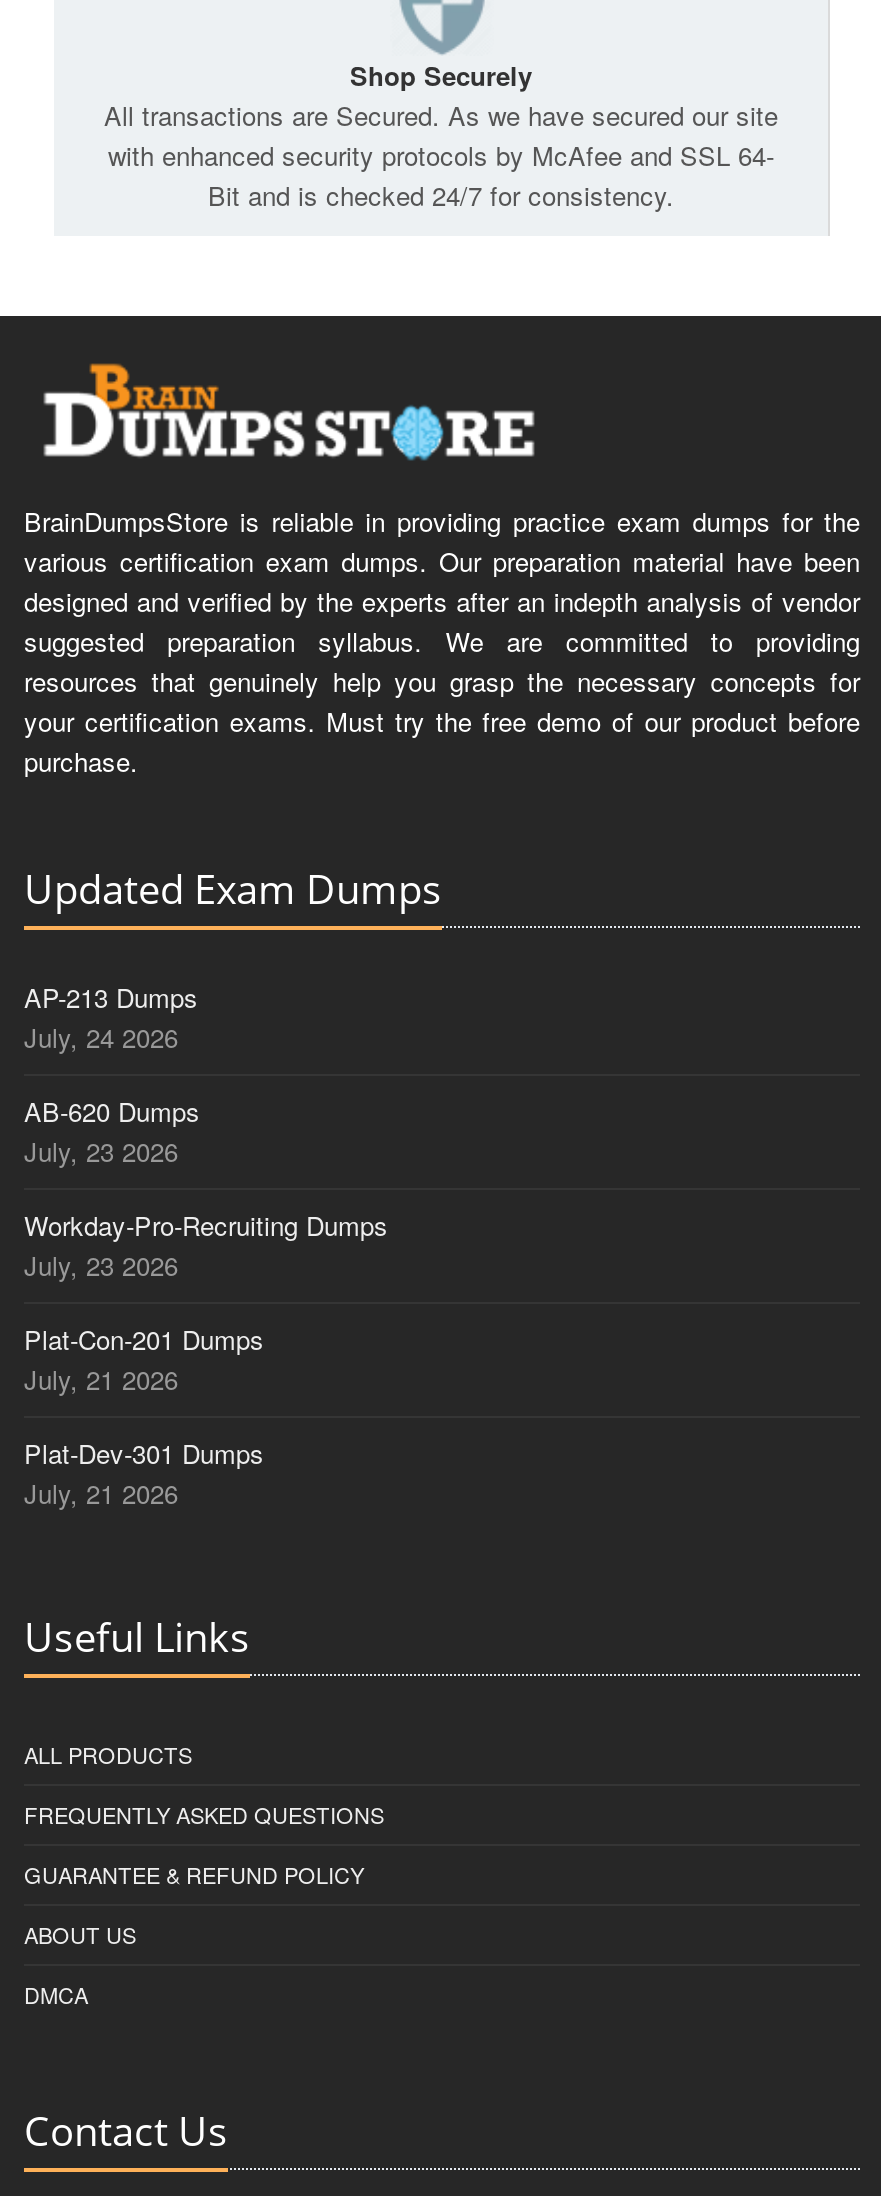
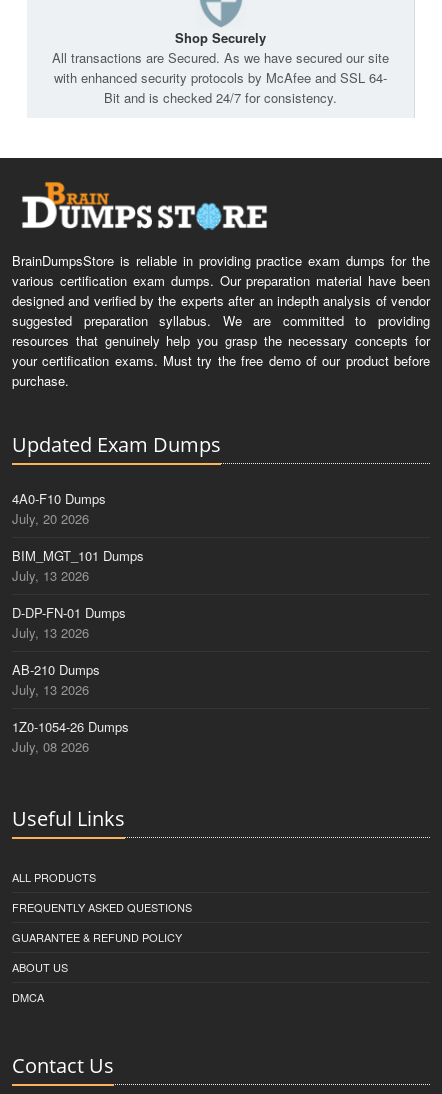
- AP-213 Dumps
+ 4A0-F10 Dumps

- July, 24 2026
+ July, 20 2026

- AB-620 Dumps
+ BIM_MGT_101 Dumps

- July, 23 2026
+ July, 13 2026

- Workday-Pro-Recruiting Dumps
+ D-DP-FN-01 Dumps

- July, 23 2026
+ July, 13 2026

- Plat-Con-201 Dumps
+ AB-210 Dumps

- July, 21 2026
+ July, 13 2026

- Plat-Dev-301 Dumps
+ 1Z0-1054-26 Dumps

- July, 21 2026
+ July, 08 2026
